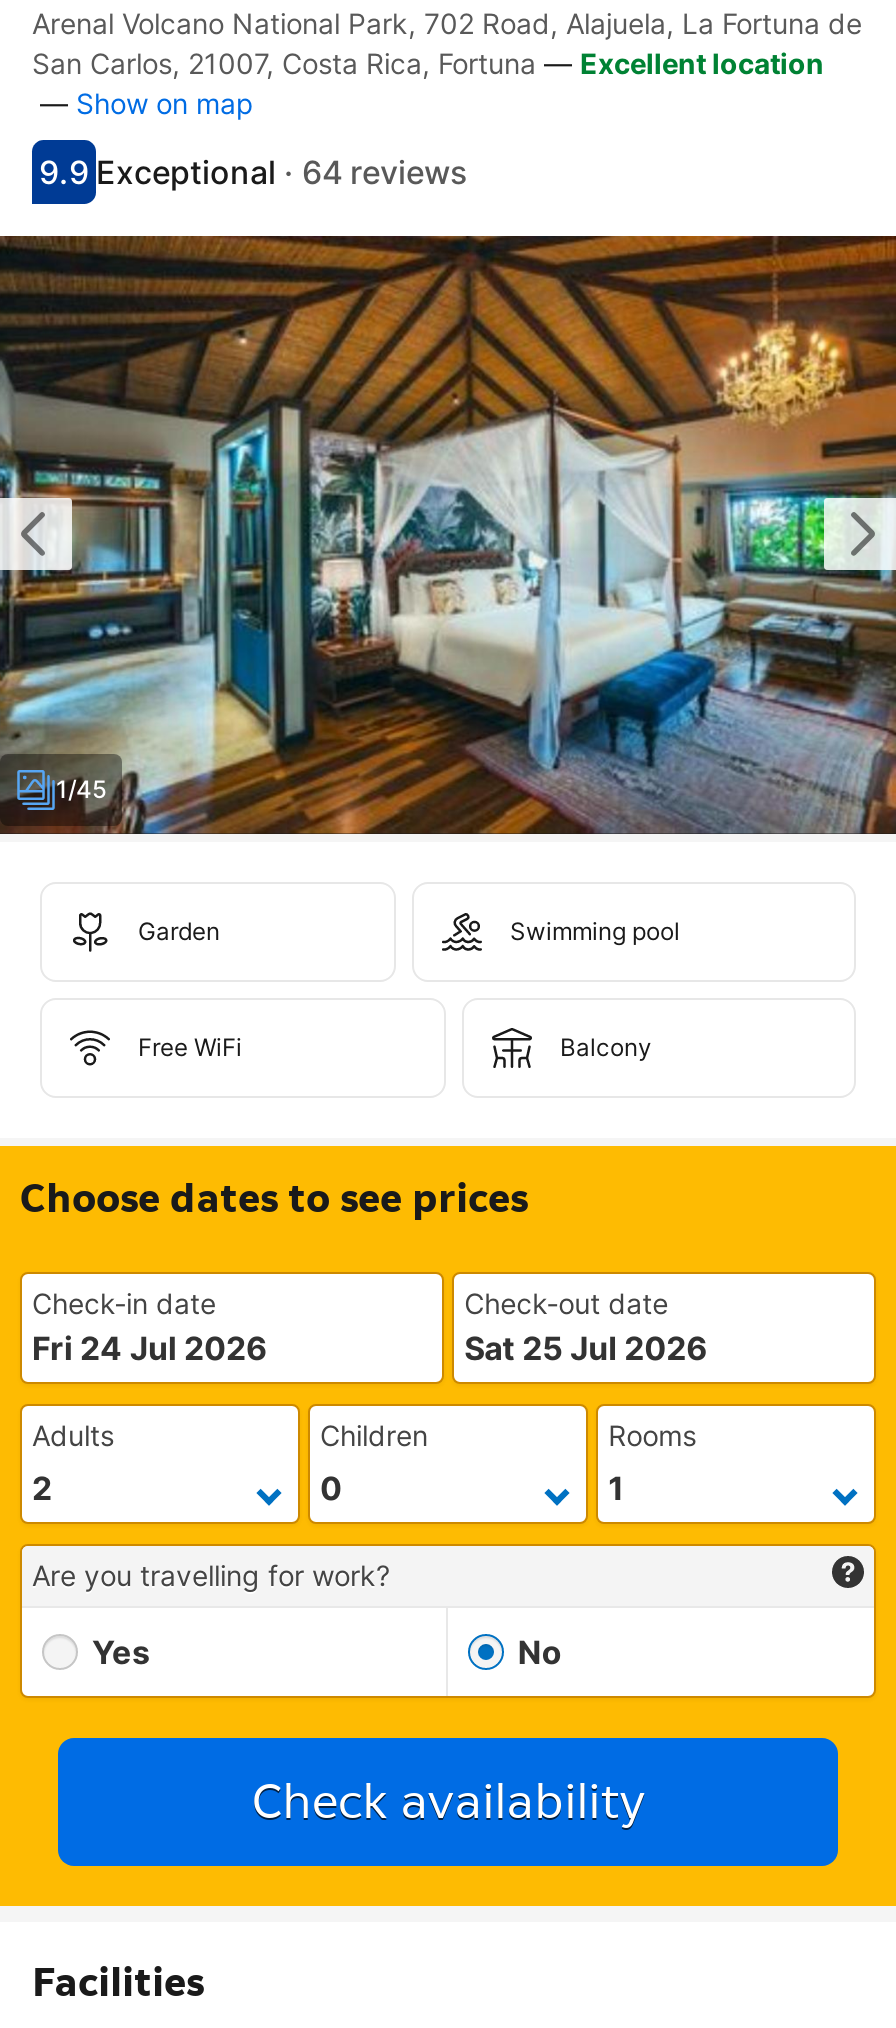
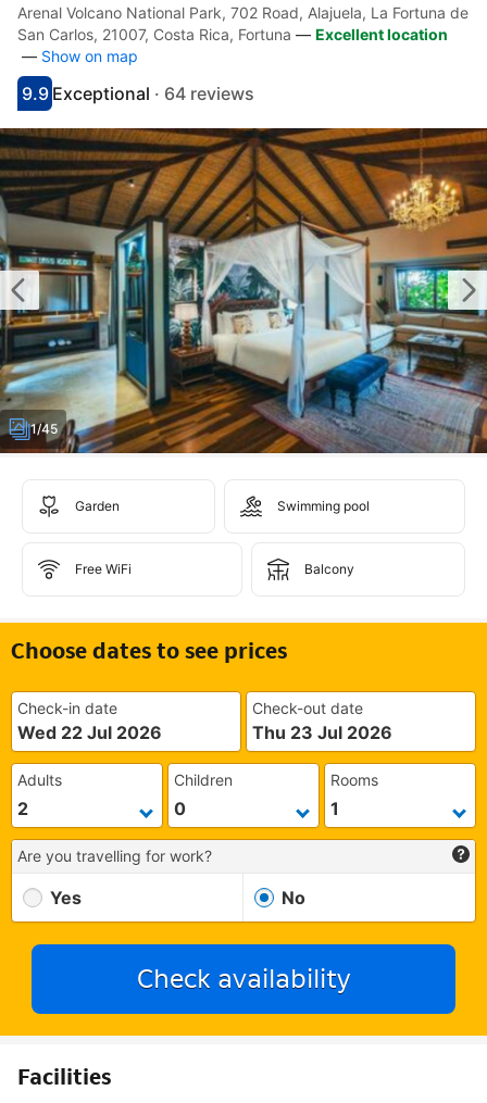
- Fri 24 Jul 2026
+ Wed 22 Jul 2026

- Sat 25 Jul 2026
+ Thu 23 Jul 2026
